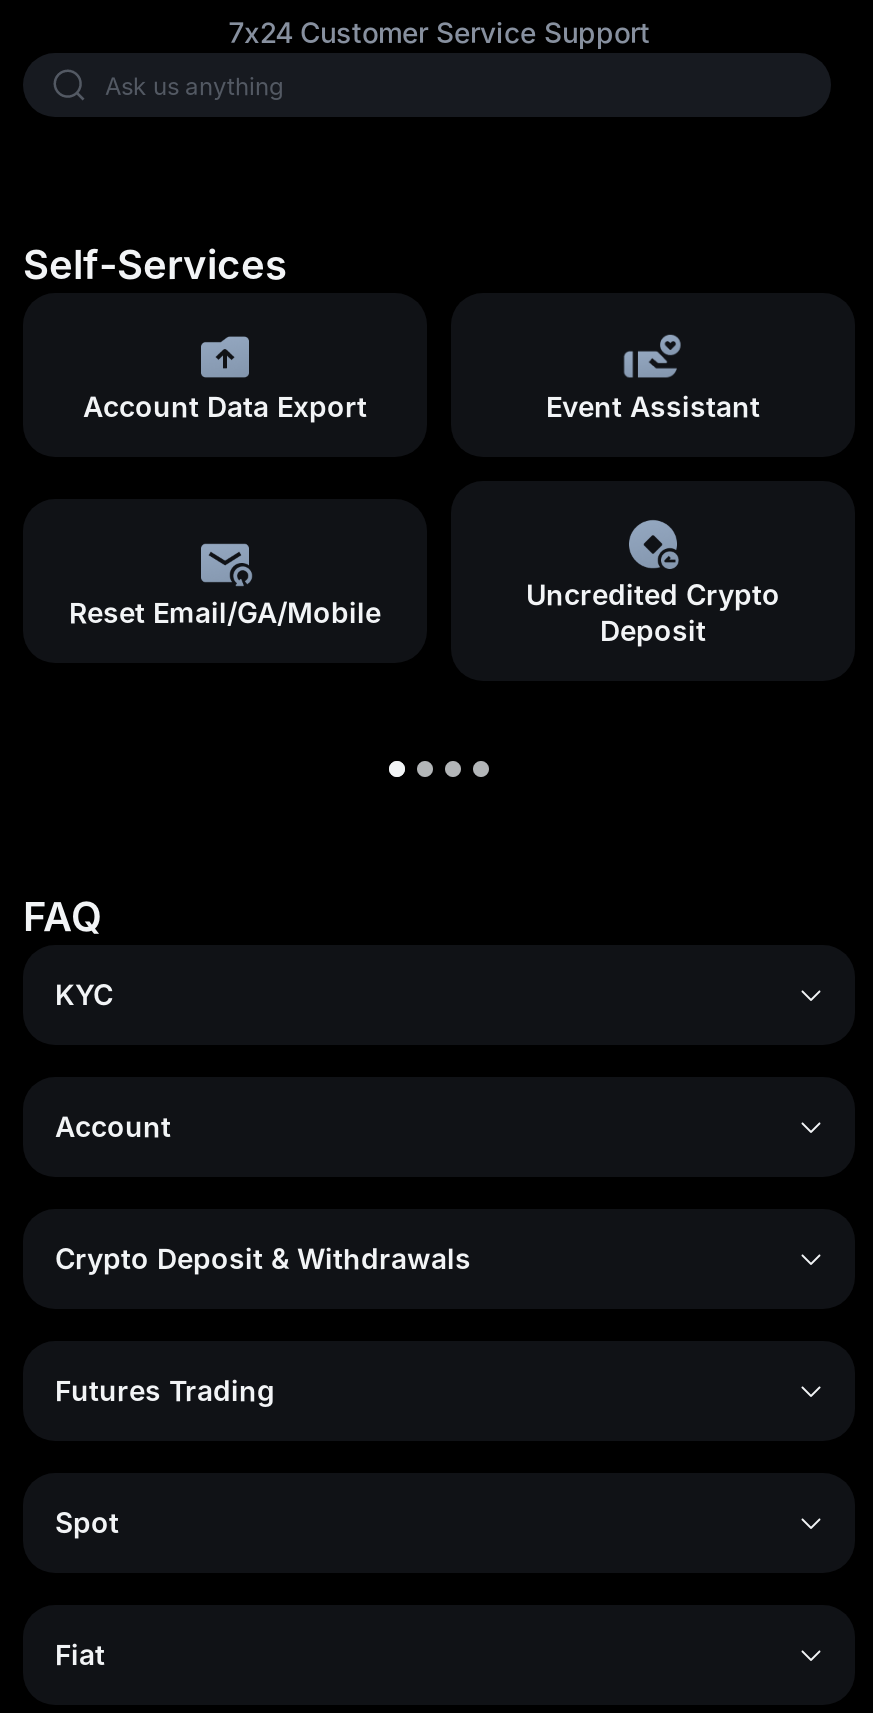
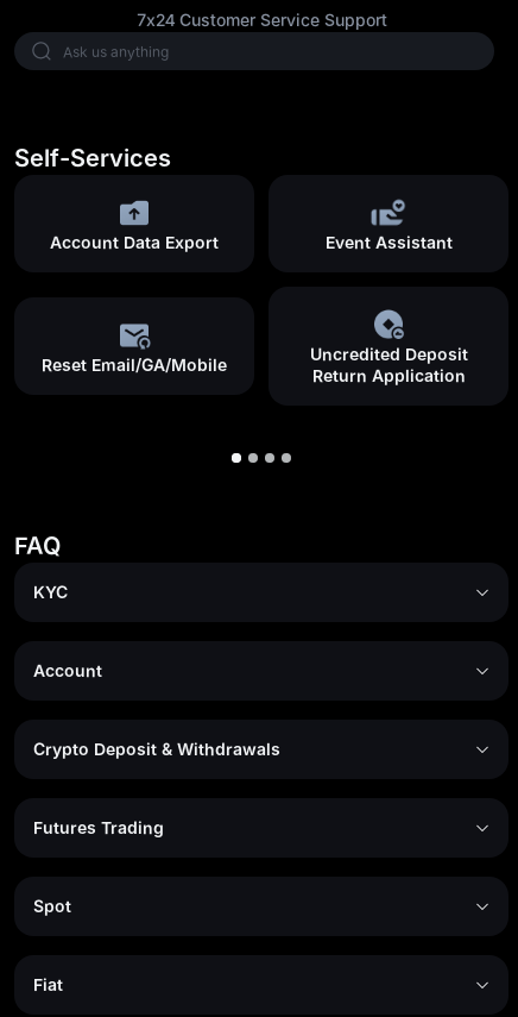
- Uncredited Crypto
- Deposit
+ Uncredited Deposit
+ Return Application
